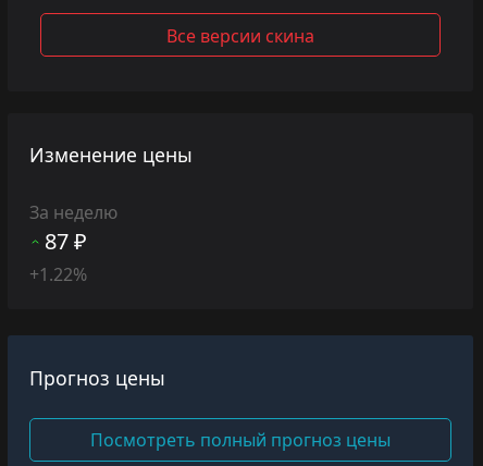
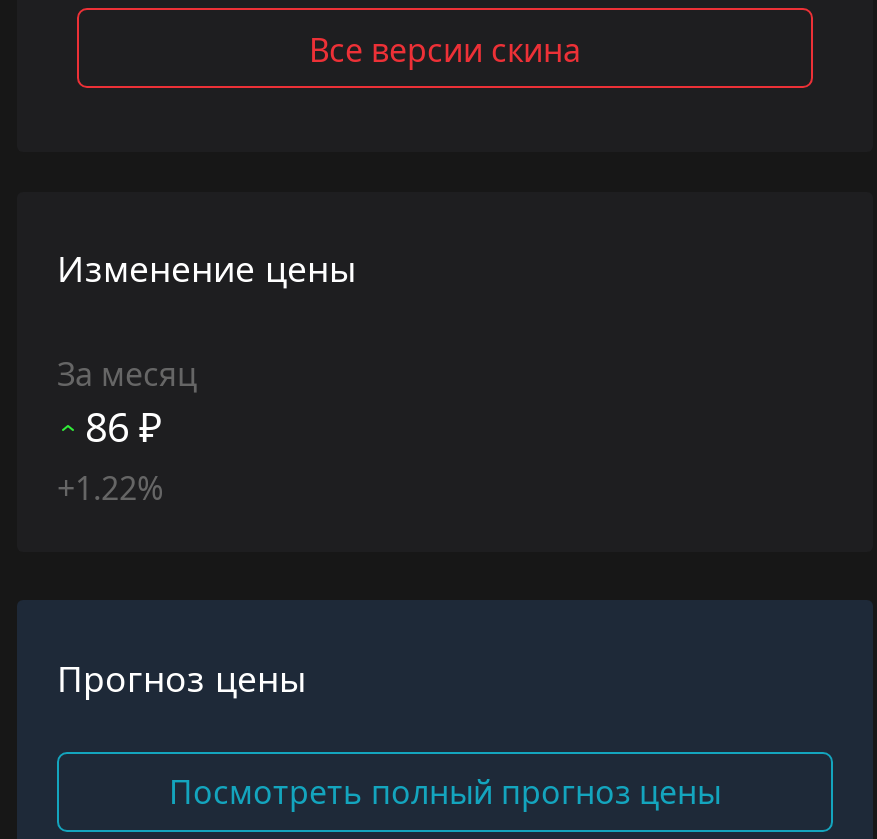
- За неделю
+ За месяц

- 87 ₽
+ 86 ₽
